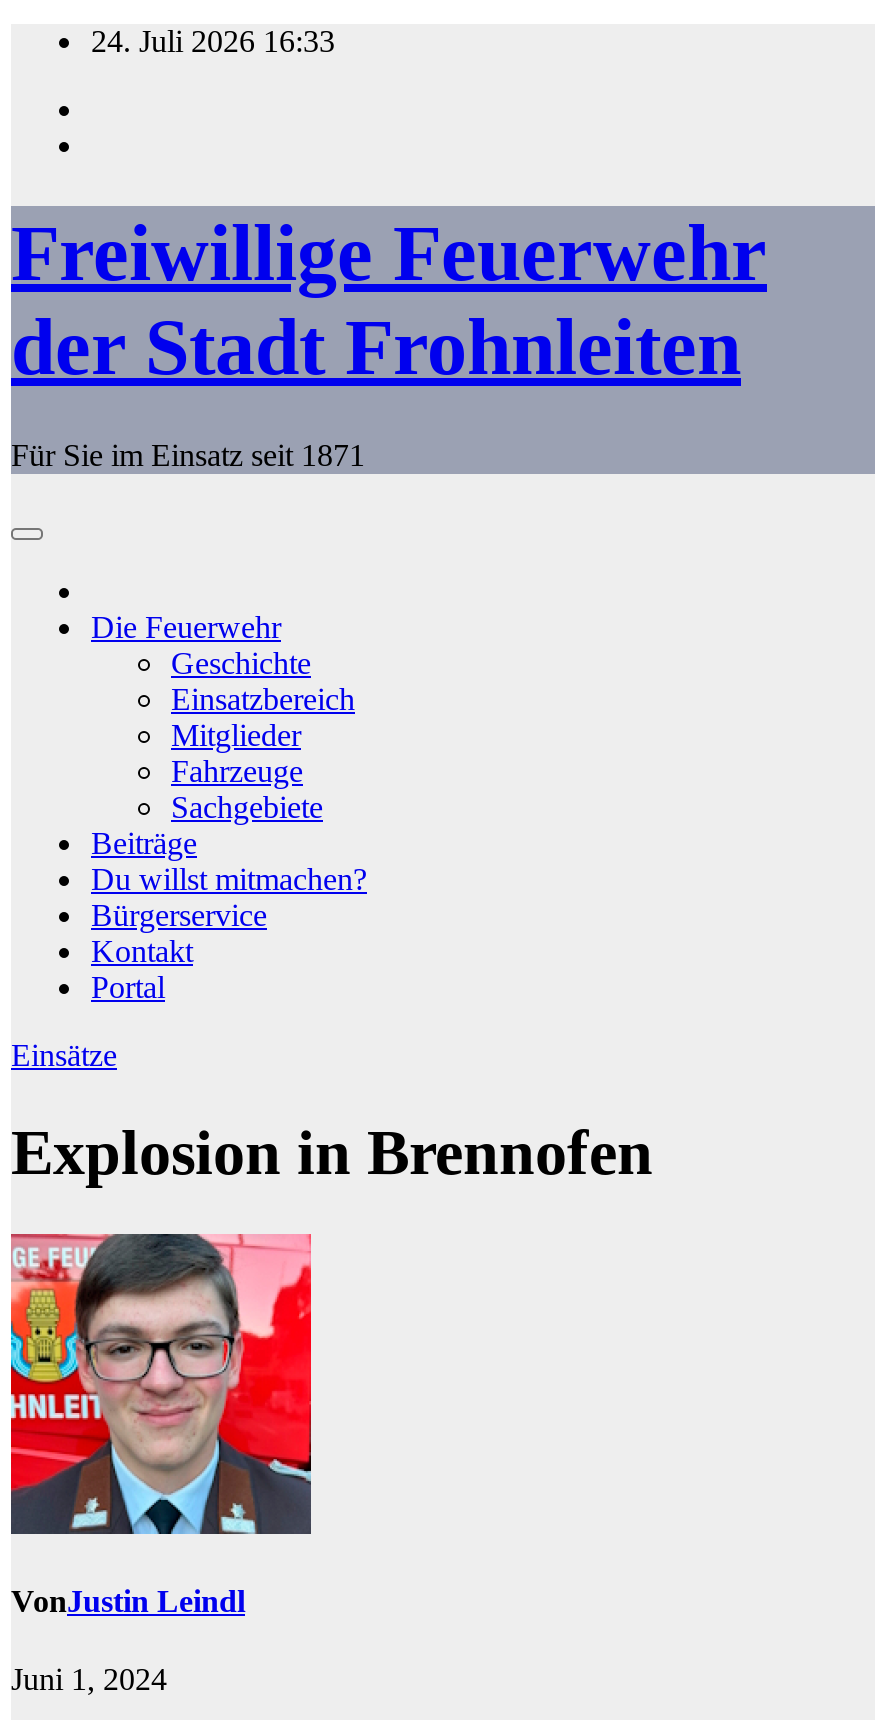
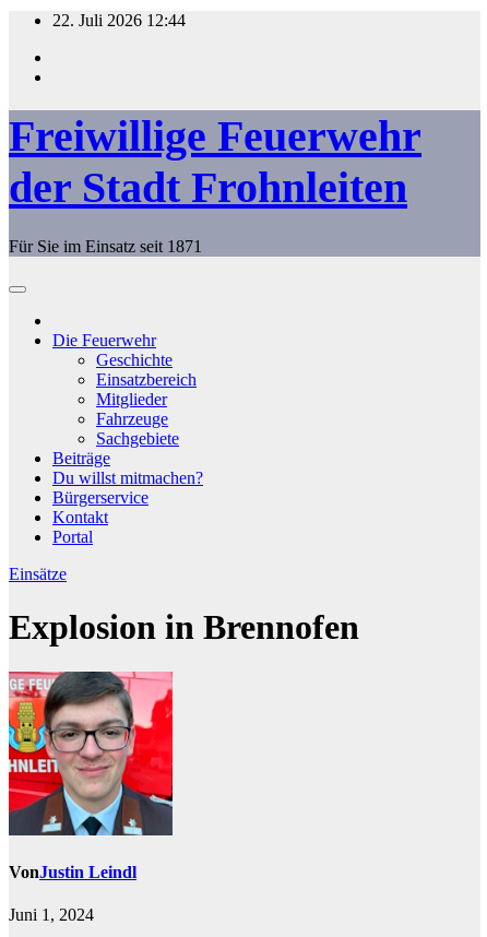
- 24. Juli 2026 16:33
+ 22. Juli 2026 12:44
